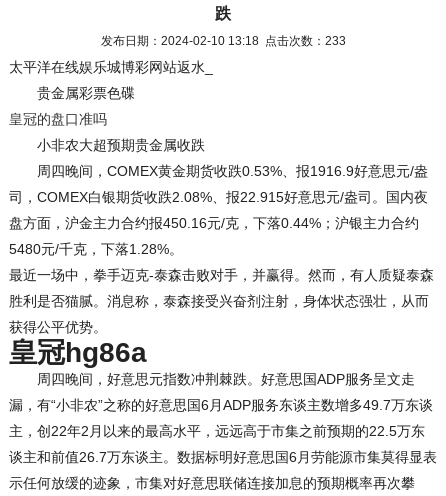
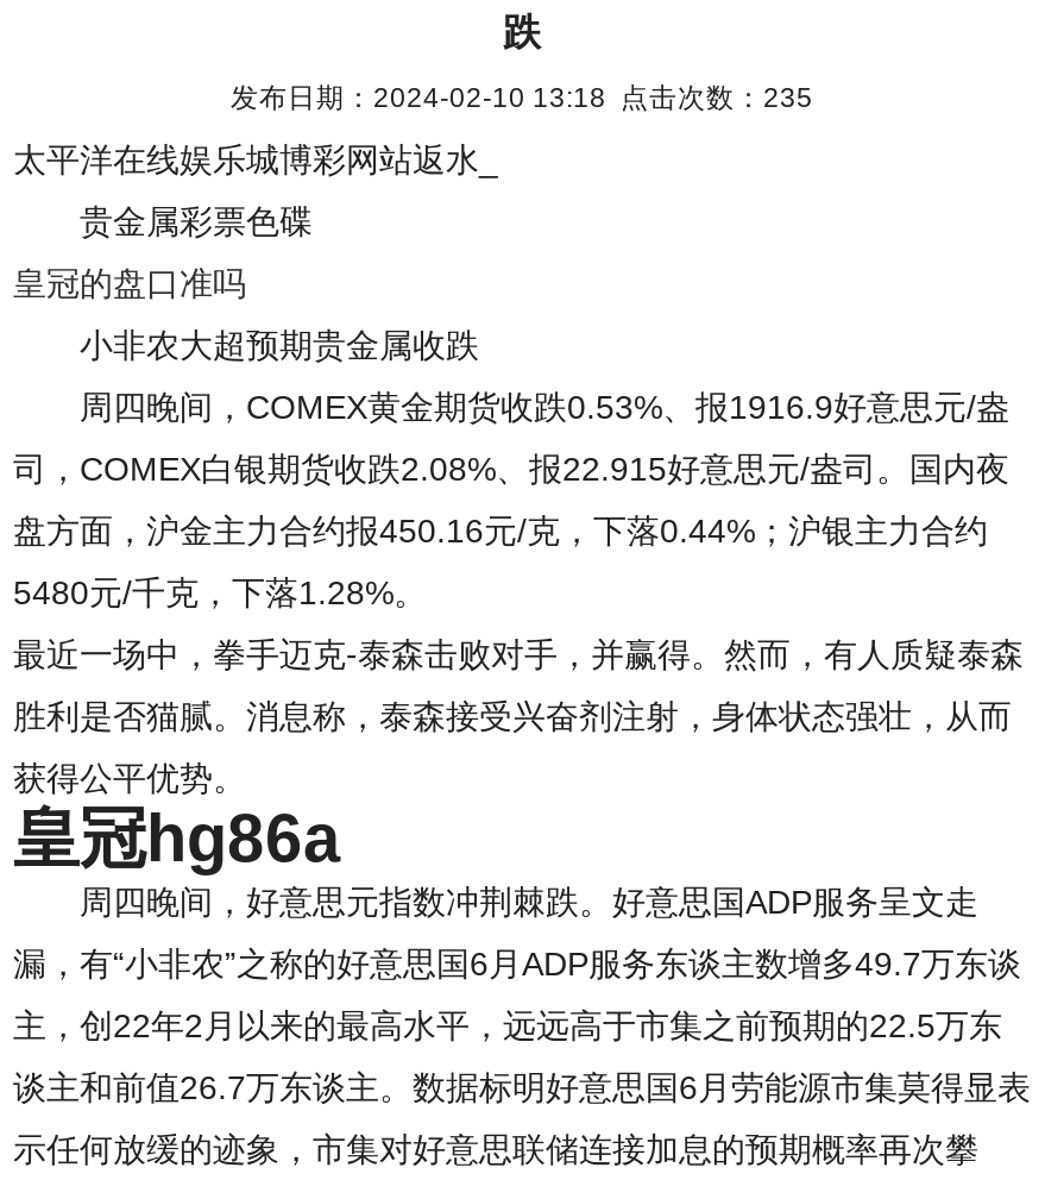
- 发布日期：2024-02-10 13:18 点击次数：233
+ 发布日期：2024-02-10 13:18 点击次数：235
